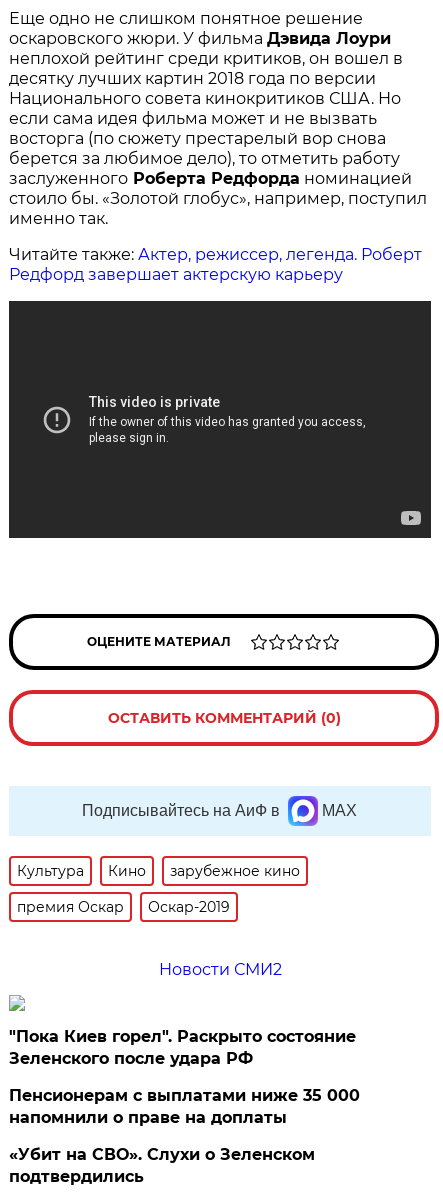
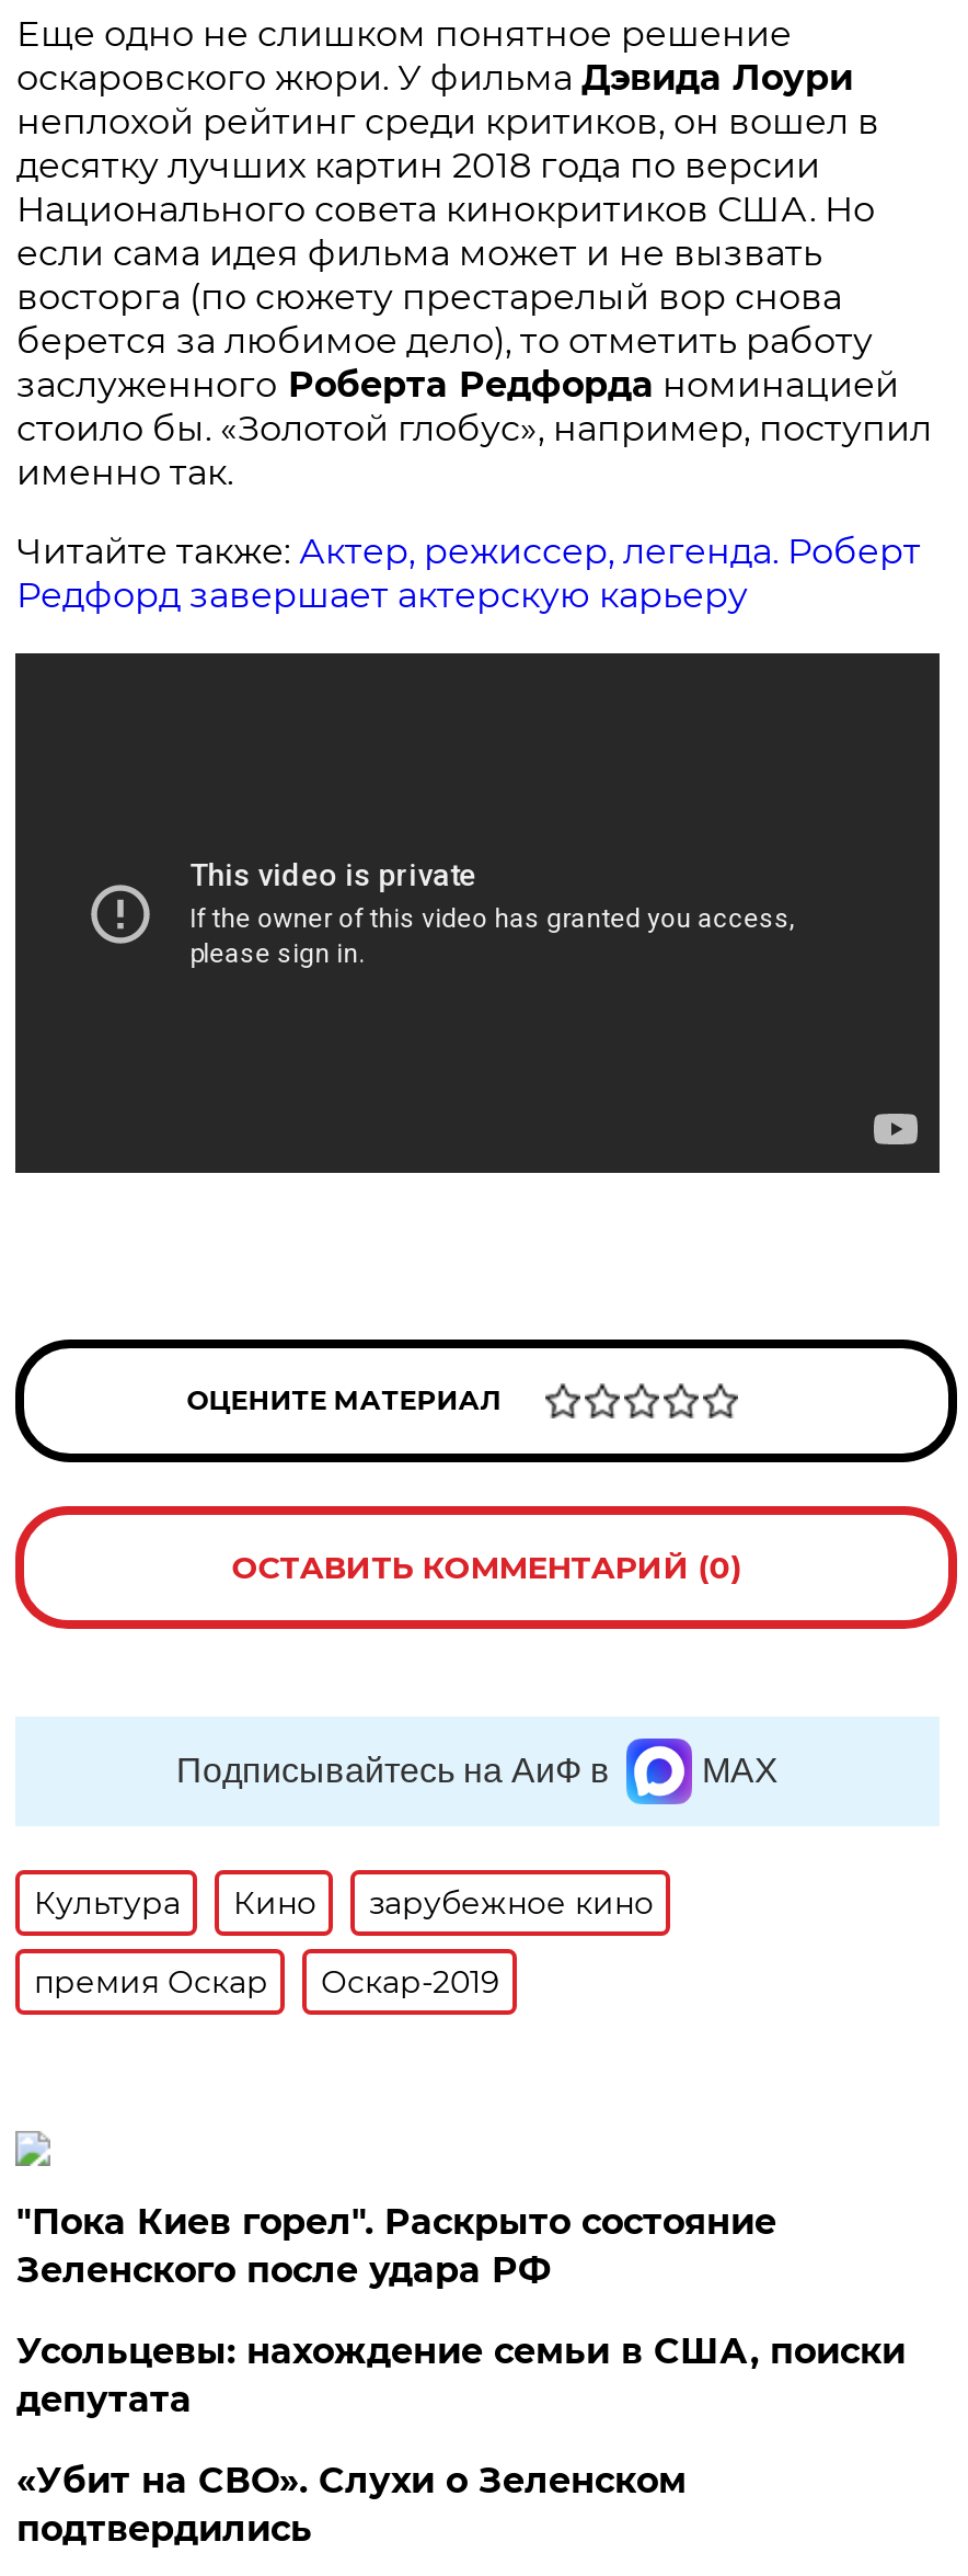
- Новости СМИ2

- Пенсионерам с выплатами ниже 35 000
- напомнили о праве на доплаты
+ Усольцевы: нахождение семьи в США, поиски
+ депутата
